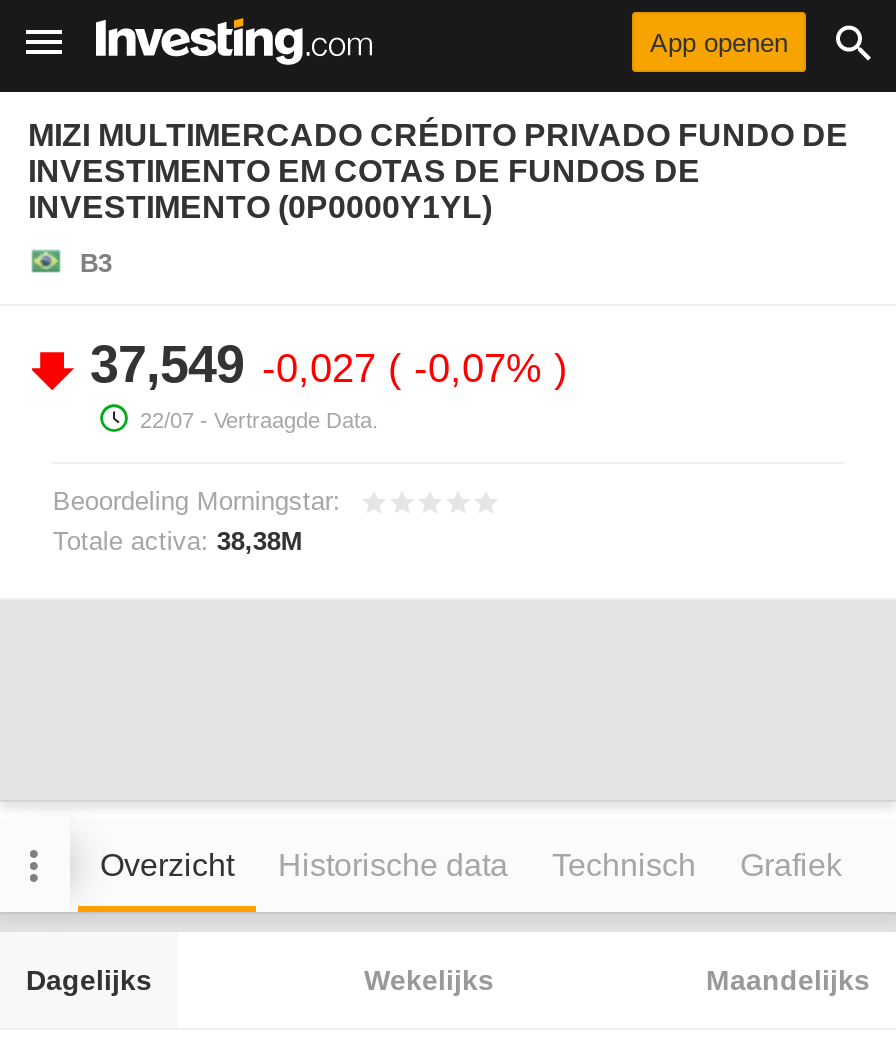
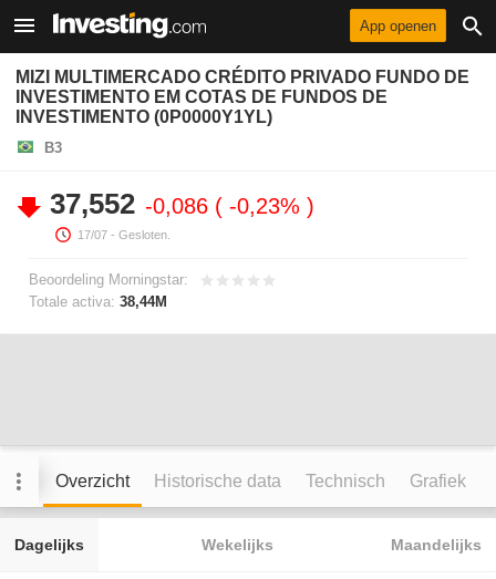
- 37,549 -0,027 -0,07%
- 22/07 - Vertraagde Data.
+ 37,552 -0,086 -0,23%
+ 17/07 - Gesloten.

- Totale activa: 38,38M
+ Totale activa: 38,44M
